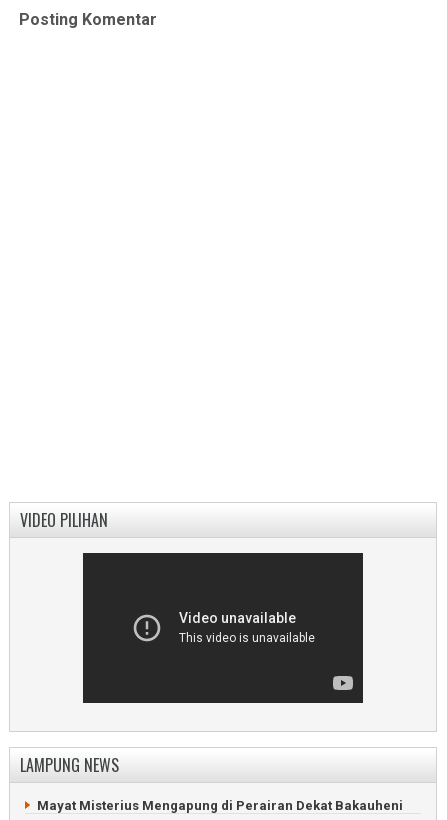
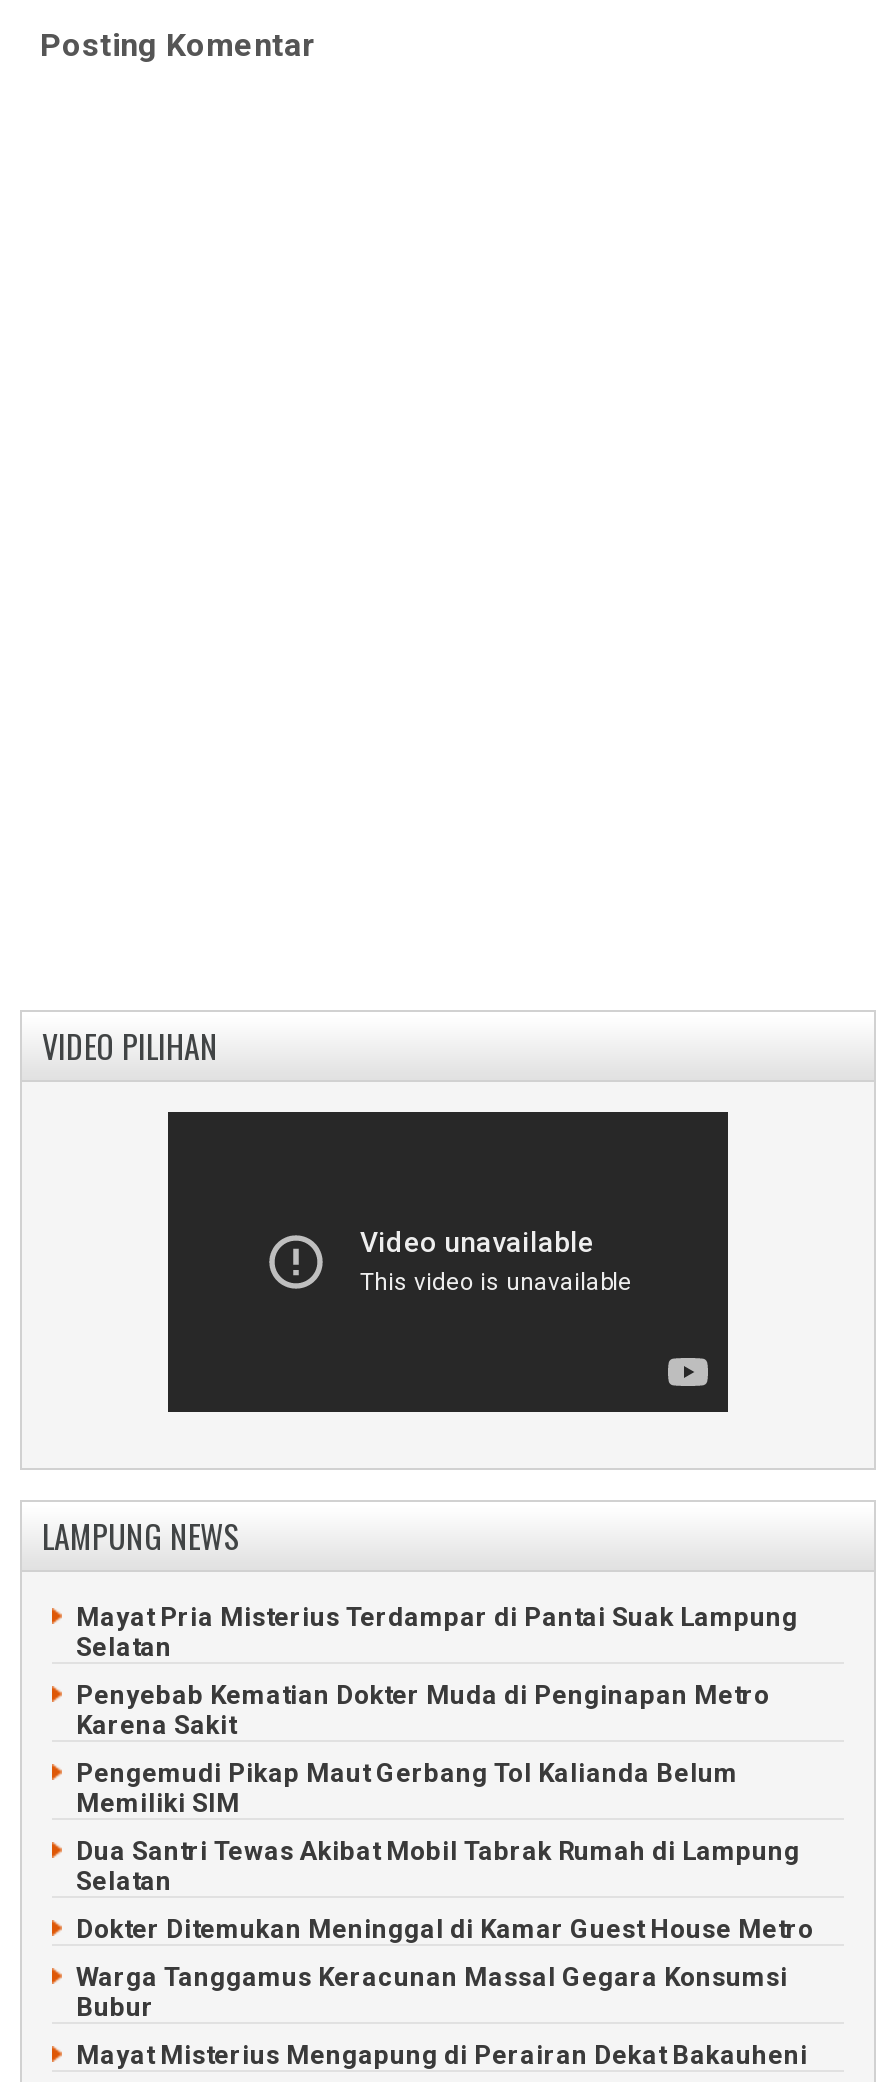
+ Mayat Pria Misterius Terdampar di Pantai Suak Lampung
+ Selatan
+ Penyebab Kematian Dokter Muda di Penginapan Metro
+ Karena Sakit
+ Pengemudi Pikap Maut Gerbang Tol Kalianda Belum
+ Memiliki SIM
+ Dua Santri Tewas Akibat Mobil Tabrak Rumah di Lampung
+ Selatan
+ Dokter Ditemukan Meninggal di Kamar Guest House Metro
+ Warga Tanggamus Keracunan Massal Gegara Konsumsi
+ Bubur
